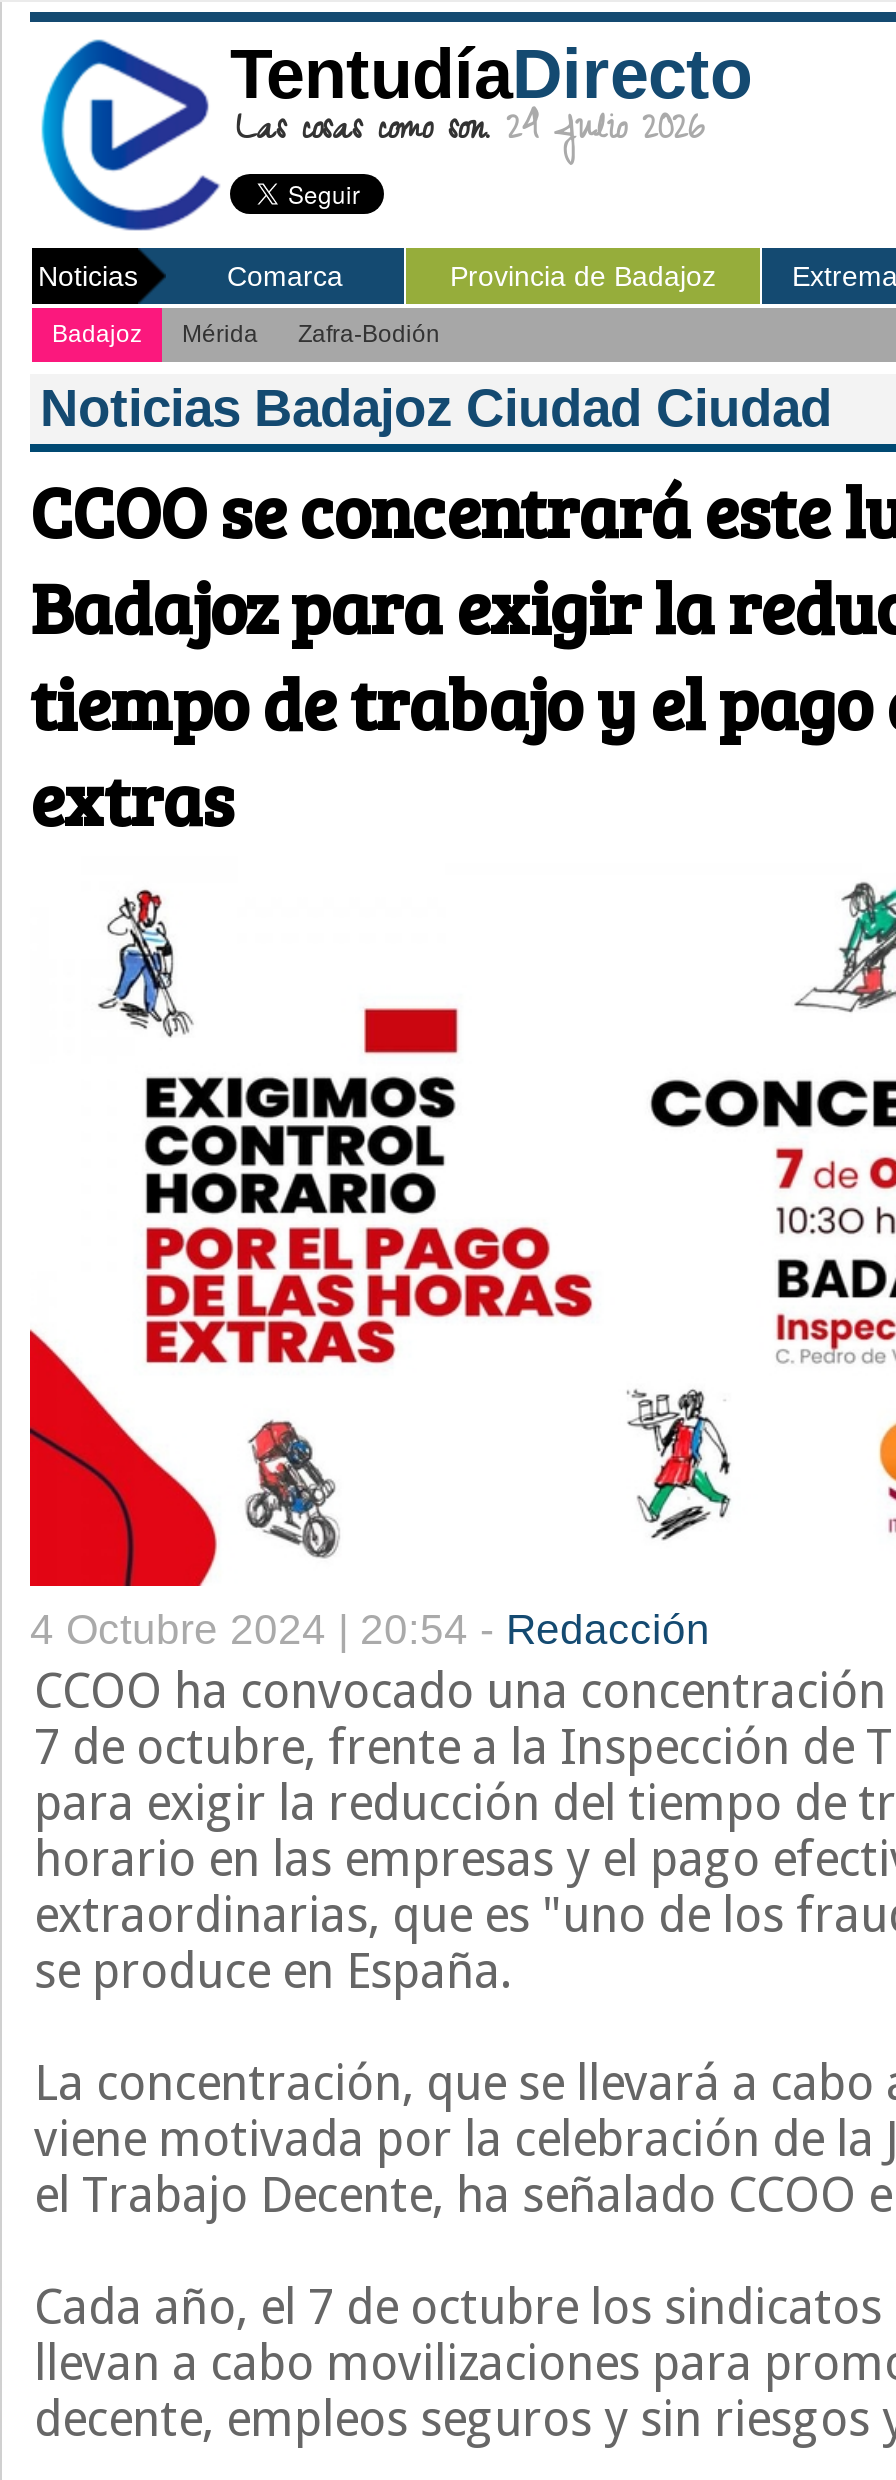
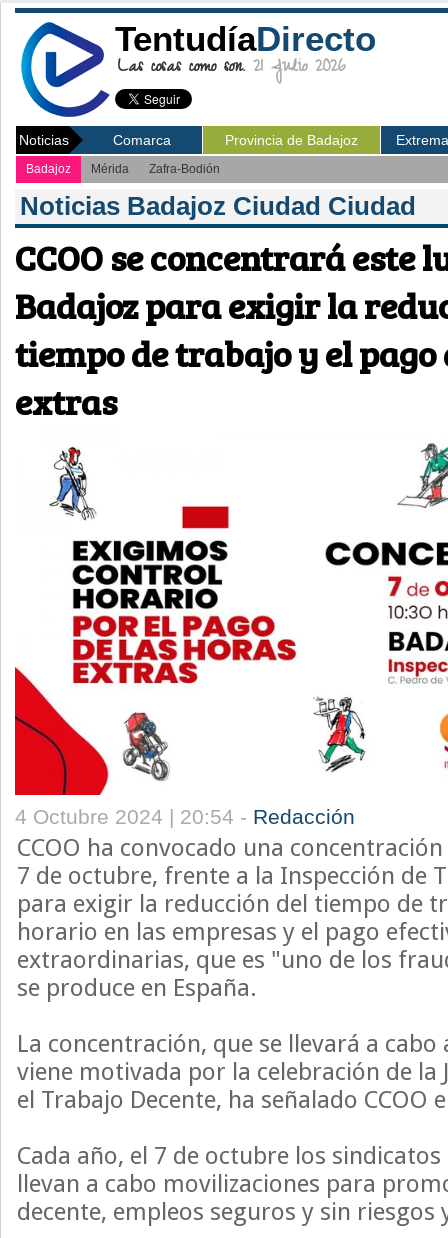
- Las cosas como son. 24 Julio 2026
+ Las cosas como son. 21 Julio 2026
